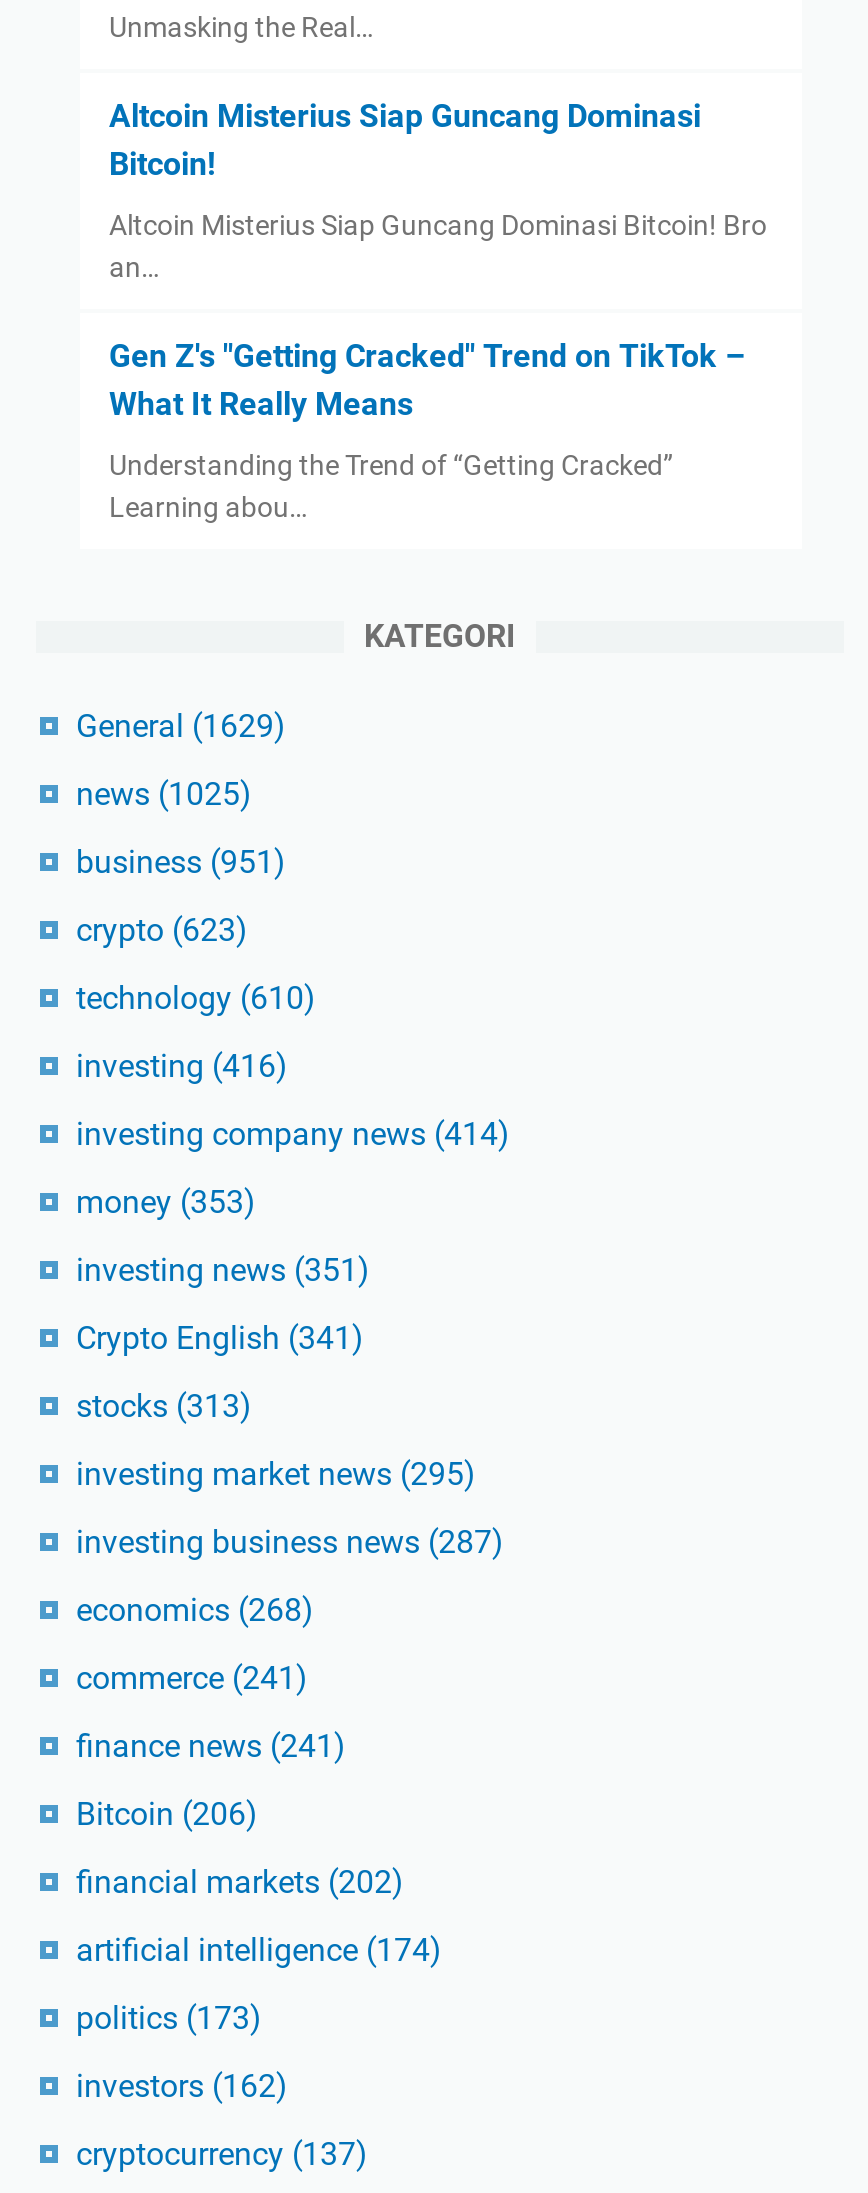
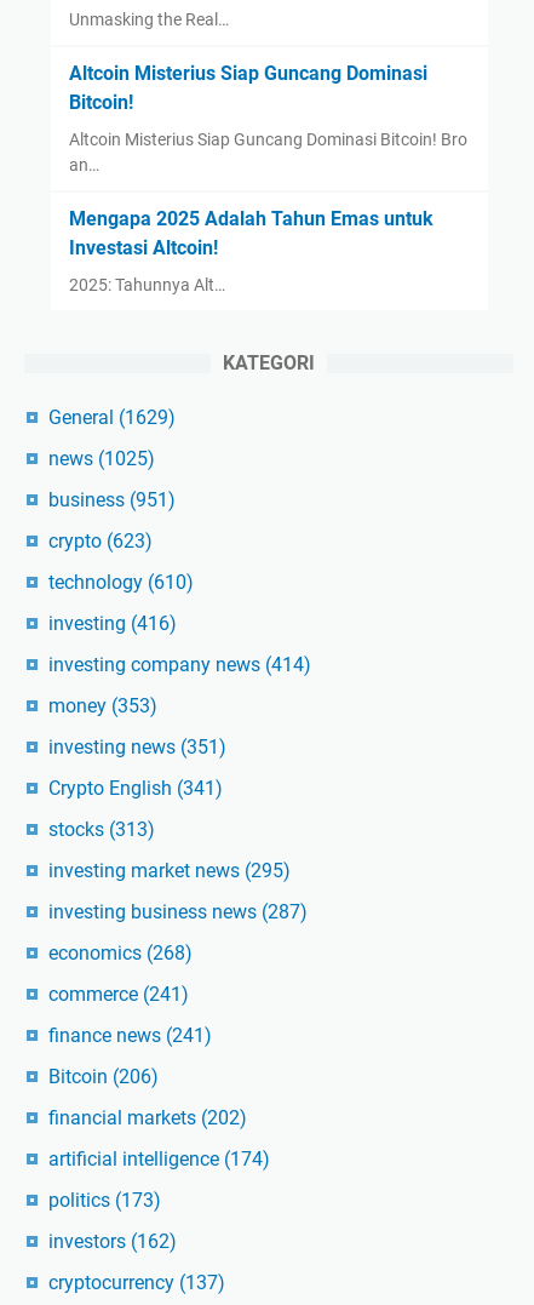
- Gen Z's "Getting Cracked" Trend on TikTok –
- What It Really Means
+ Mengapa 2025 Adalah Tahun Emas untuk
+ Investasi Altcoin!

- Understanding the Trend of “Getting Cracked”
- Learning abou…
+ 2025: Tahunnya Alt…
